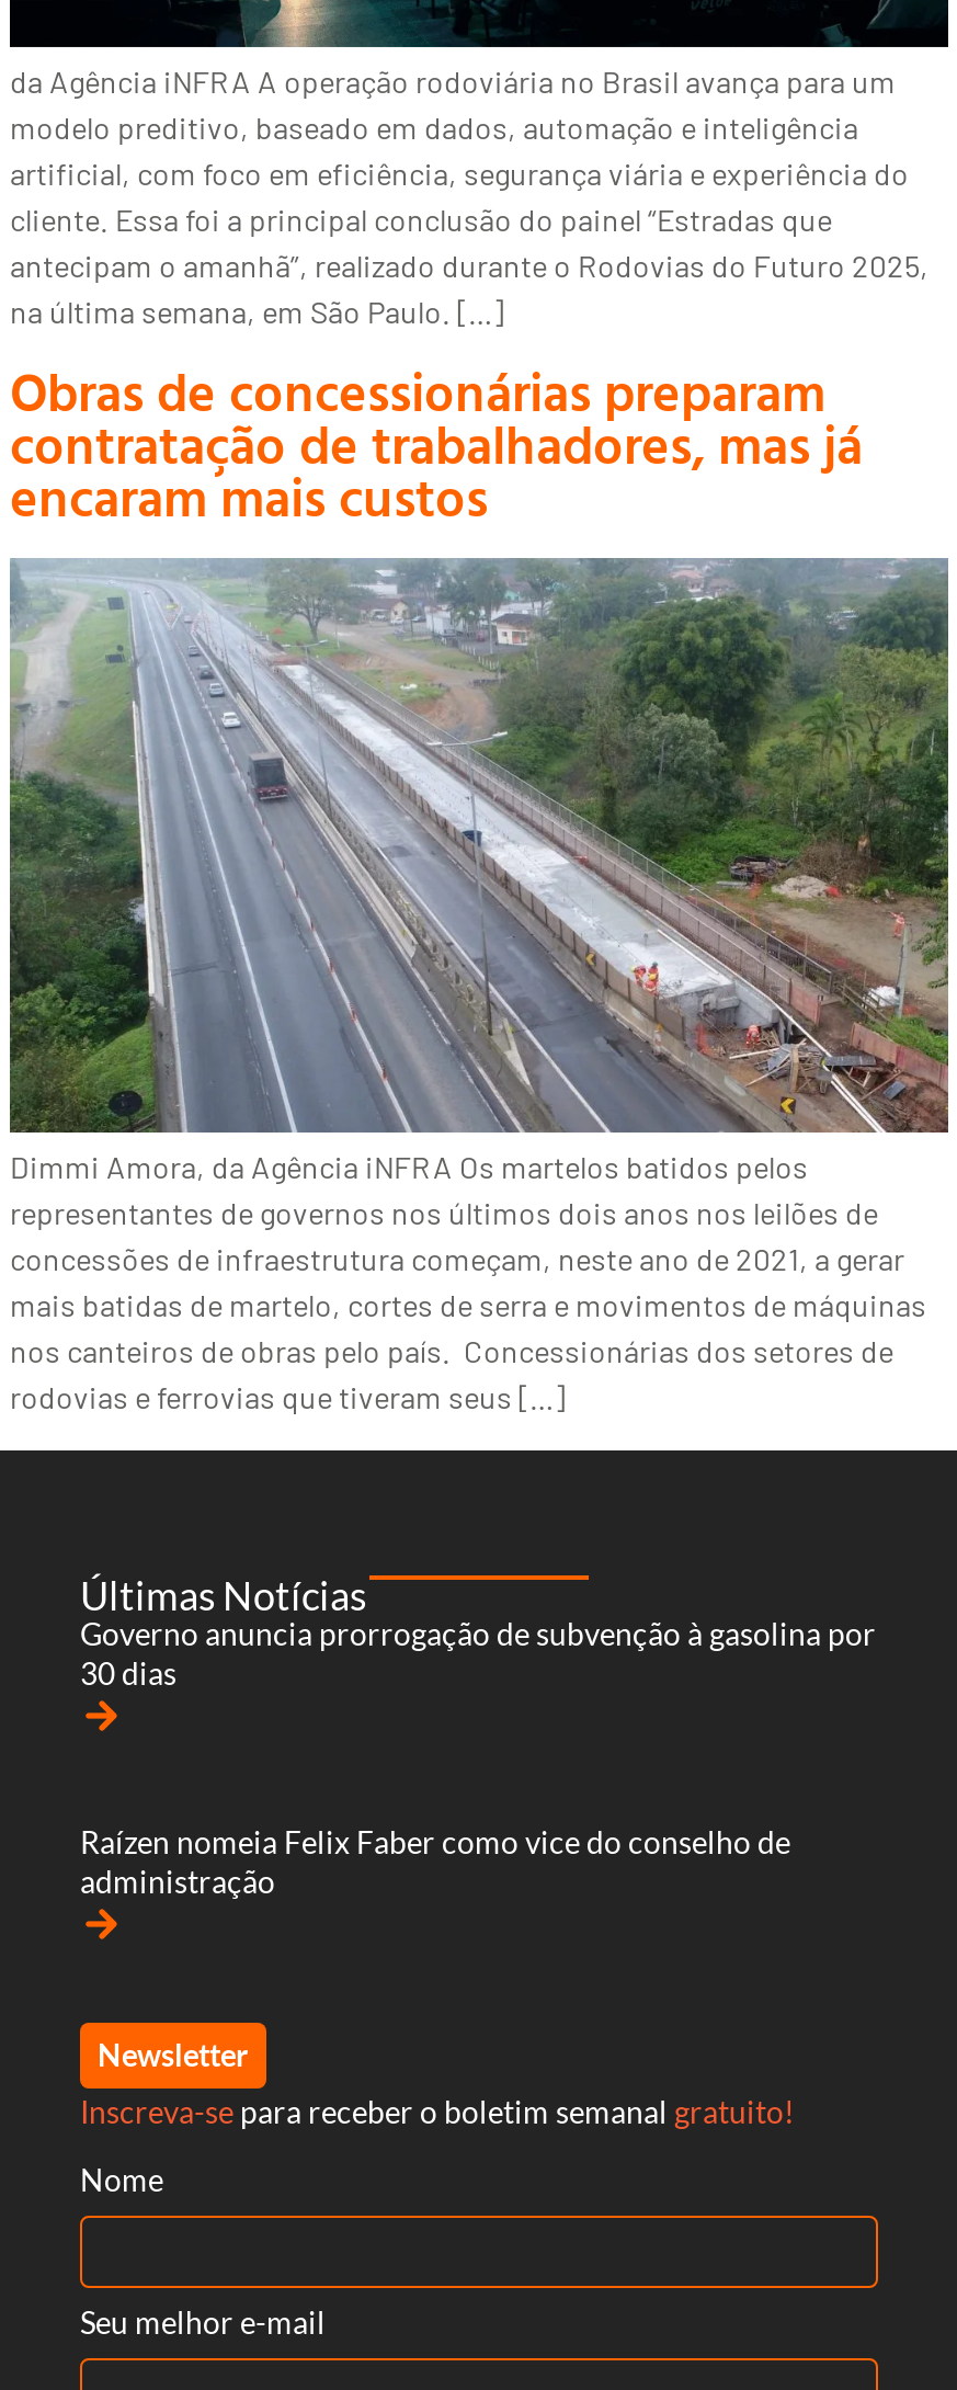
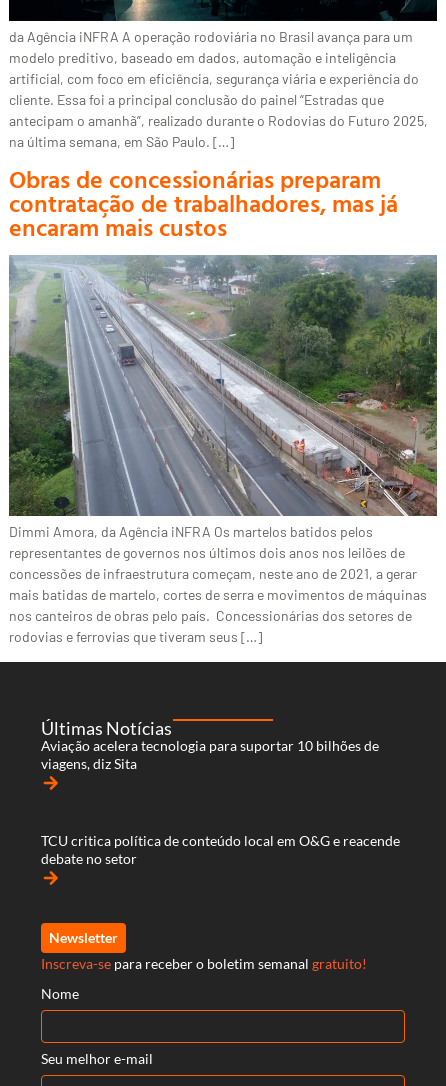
- Governo anuncia prorrogação de subvenção à gasolina por
- 30 dias
+ Aviação acelera tecnologia para suportar 10 bilhões de
+ viagens, diz Sita

- Raízen nomeia Felix Faber como vice do conselho de
- administração
+ TCU critica política de conteúdo local em O&G e reacende
+ debate no setor
